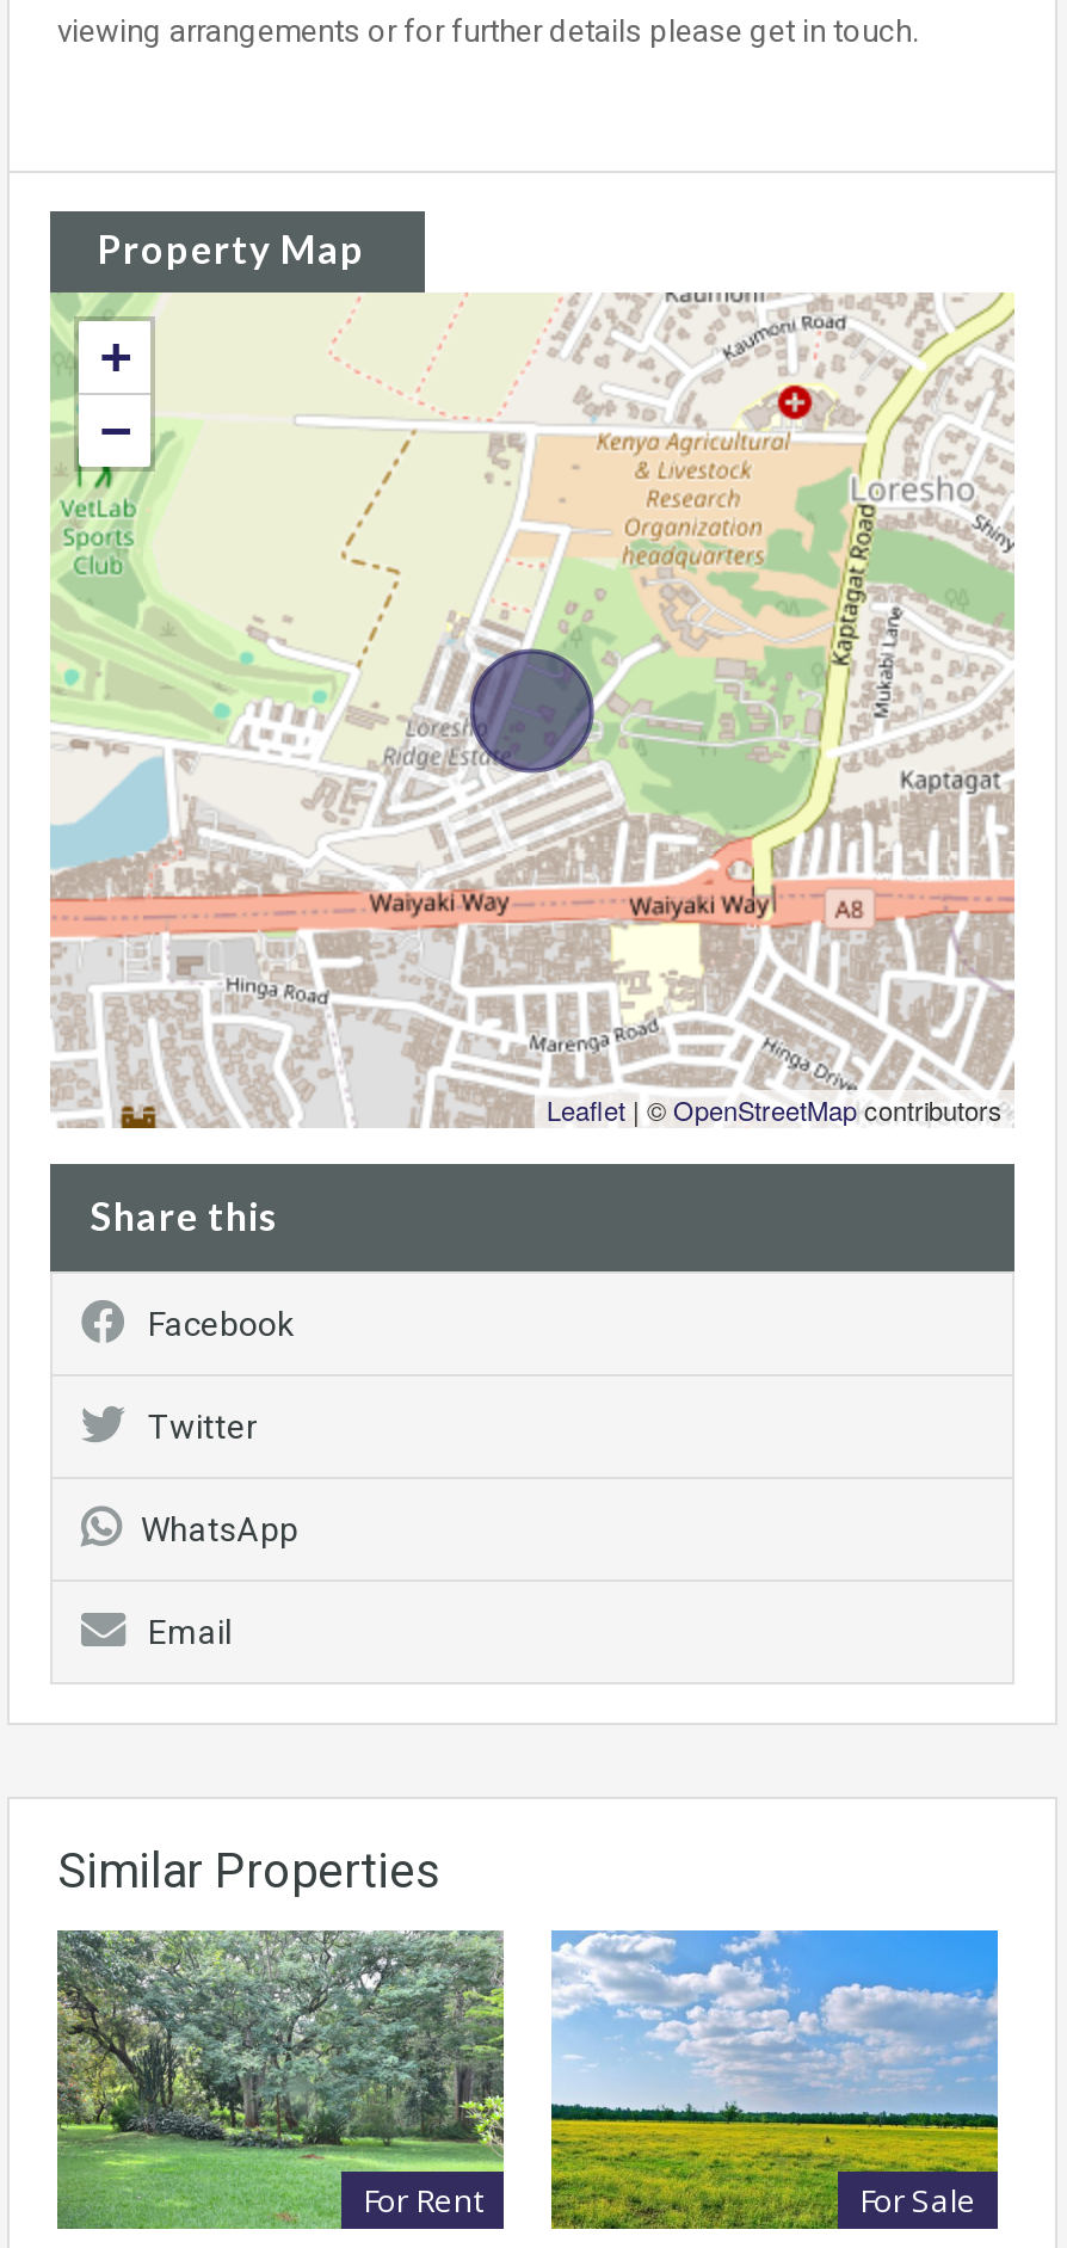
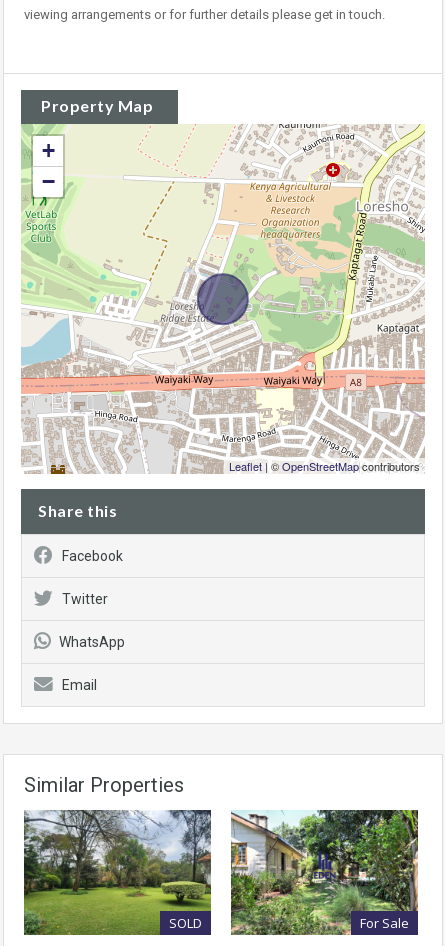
- [image]
- For Rent
+ [image]
+ SOLD

- [image]
+ [image]
